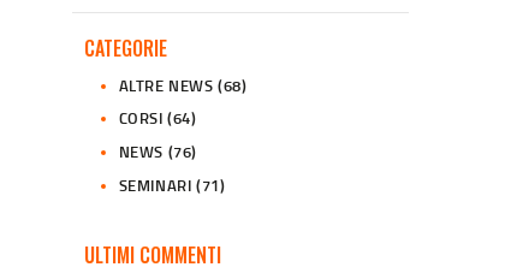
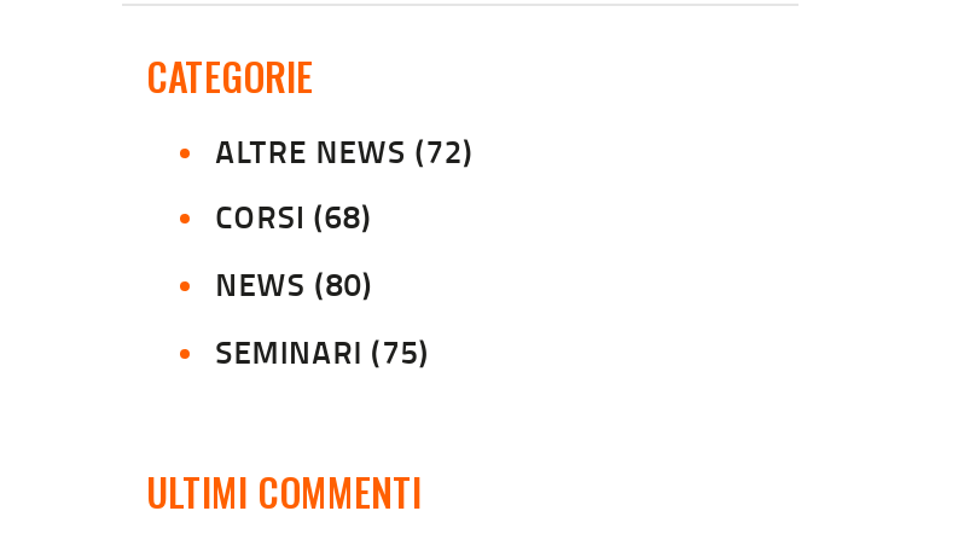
- ALTRE NEWS (68)
+ ALTRE NEWS (72)

- CORSI (64)
+ CORSI (68)

- NEWS (76)
+ NEWS (80)

- SEMINARI (71)
+ SEMINARI (75)
